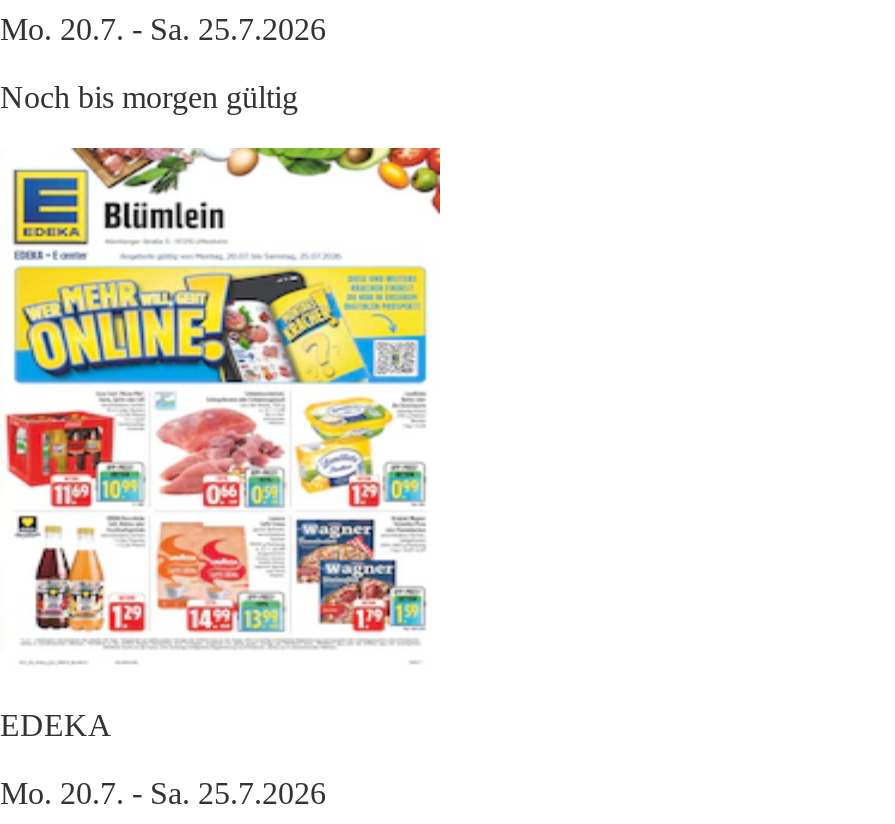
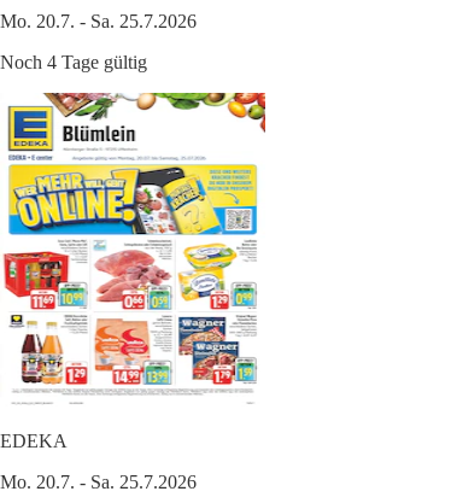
- Noch bis morgen gültig
+ Noch 4 Tage gültig
